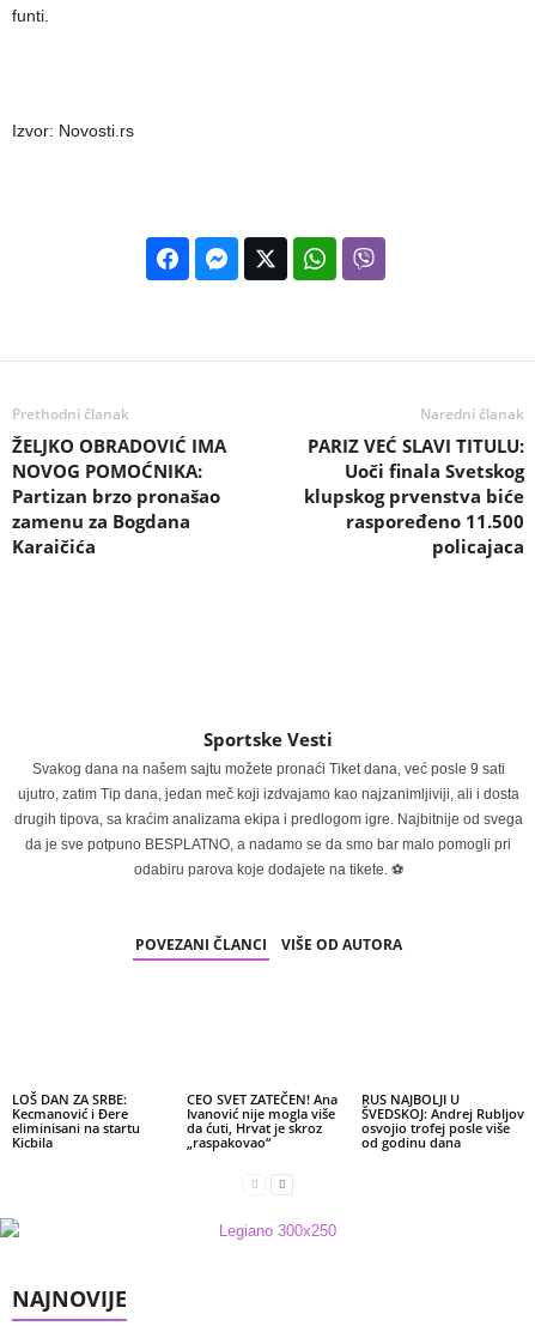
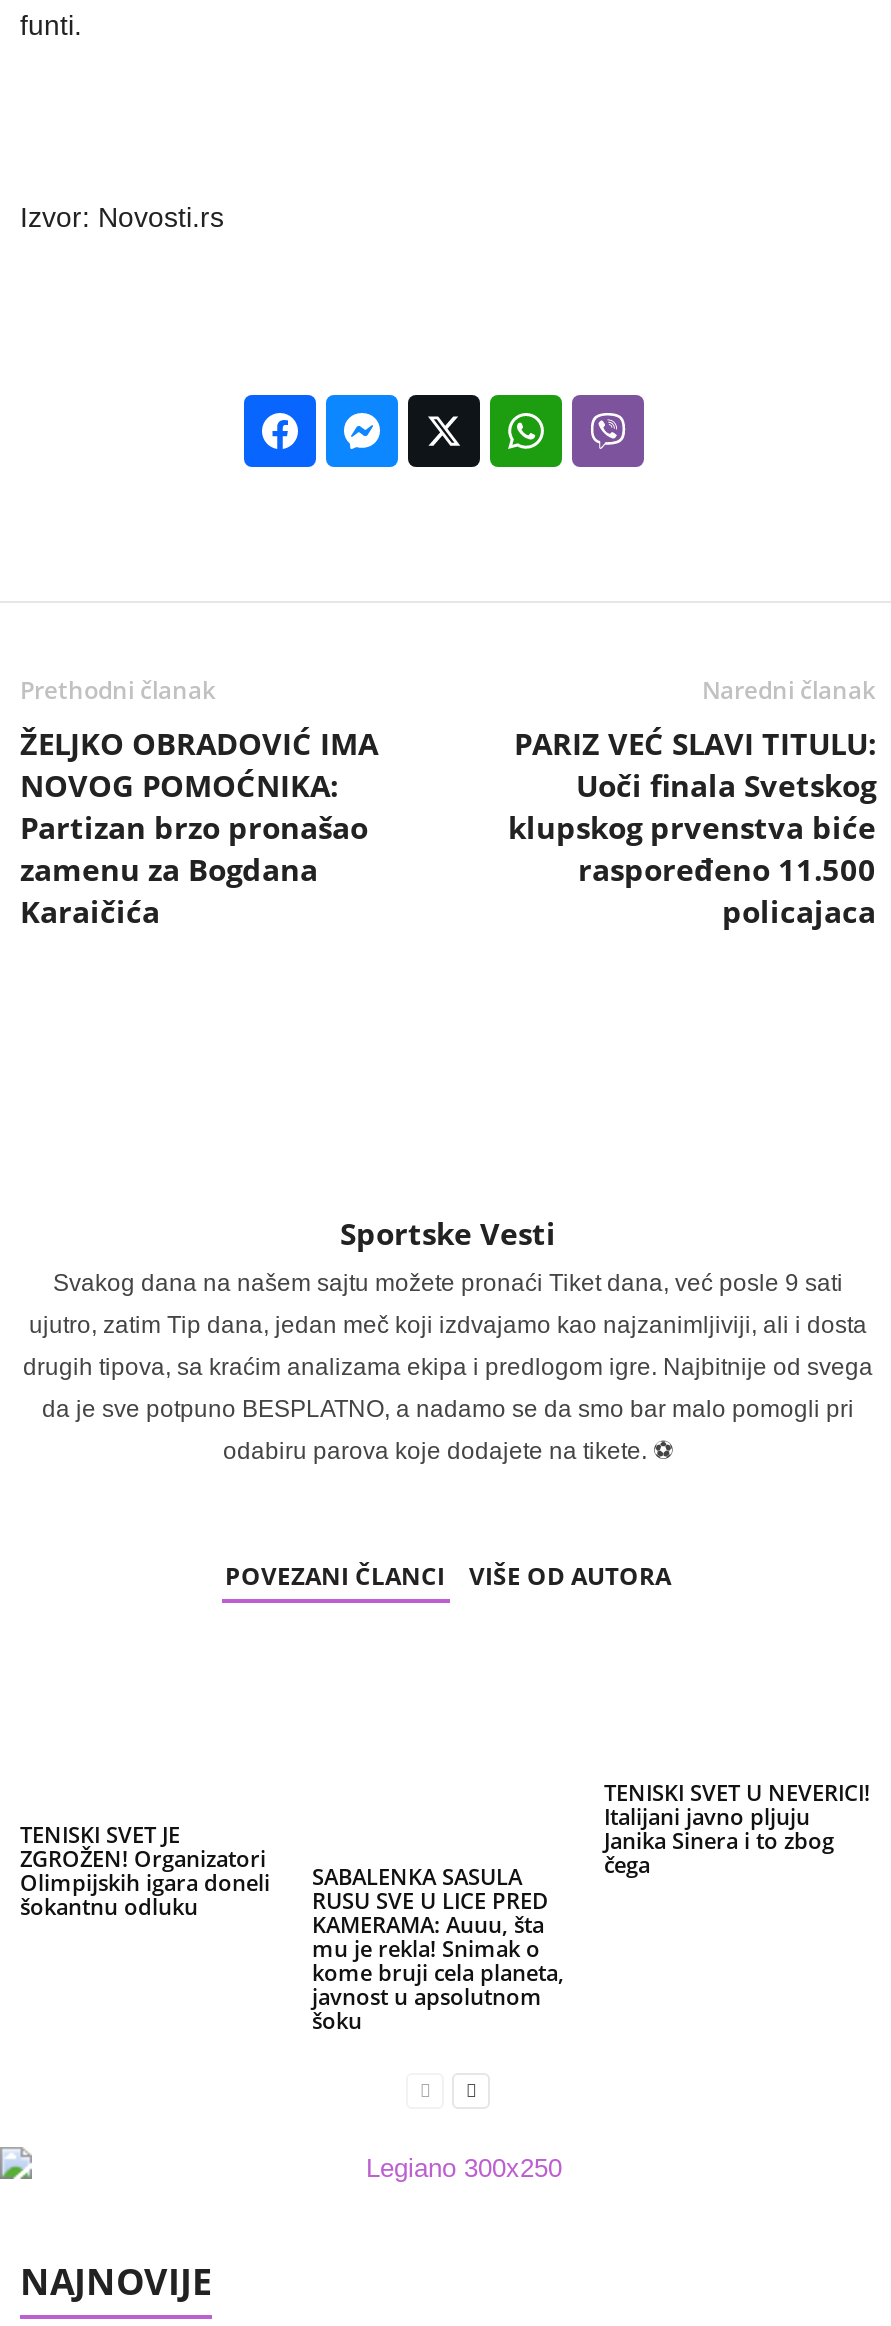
- LOŠ DAN ZA SRBE:
- Kecmanović i Đere
- eliminisani na startu
- Kicbila
+ TENISKI SVET JE
+ ZGROŽEN! Organizatori
+ Olimpijskih igara doneli
+ šokantnu odluku

- CEO SVET ZATEČEN! Ana
- Ivanović nije mogla više
- da ćuti, Hrvat je skroz
- „raspakovao“
+ SABALENKA SASULA
+ RUSU SVE U LICE PRED
+ KAMERAMA: Auuu, šta
+ mu je rekla! Snimak o
+ kome bruji cela planeta,
+ javnost u apsolutnom
+ šoku

- RUS NAJBOLJI U
- ŠVEDSKOJ: Andrej Rubljov
- osvojio trofej posle više
- od godinu dana
+ TENISKI SVET U NEVERICI!
+ Italijani javno pljuju
+ Janika Sinera i to zbog
+ čega
